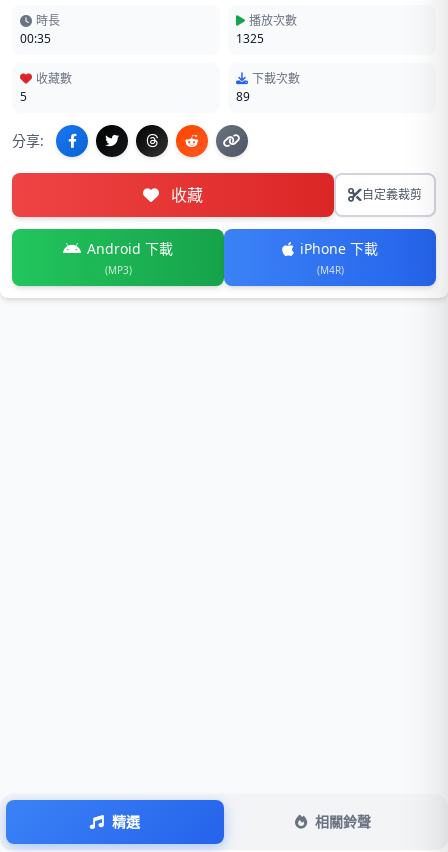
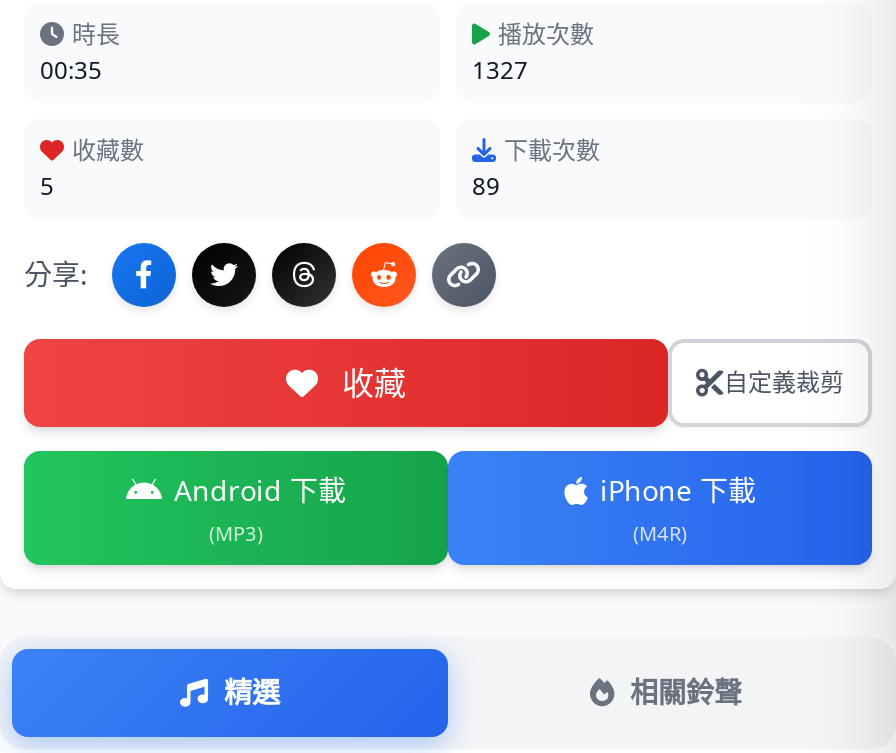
- 1325
+ 1327
